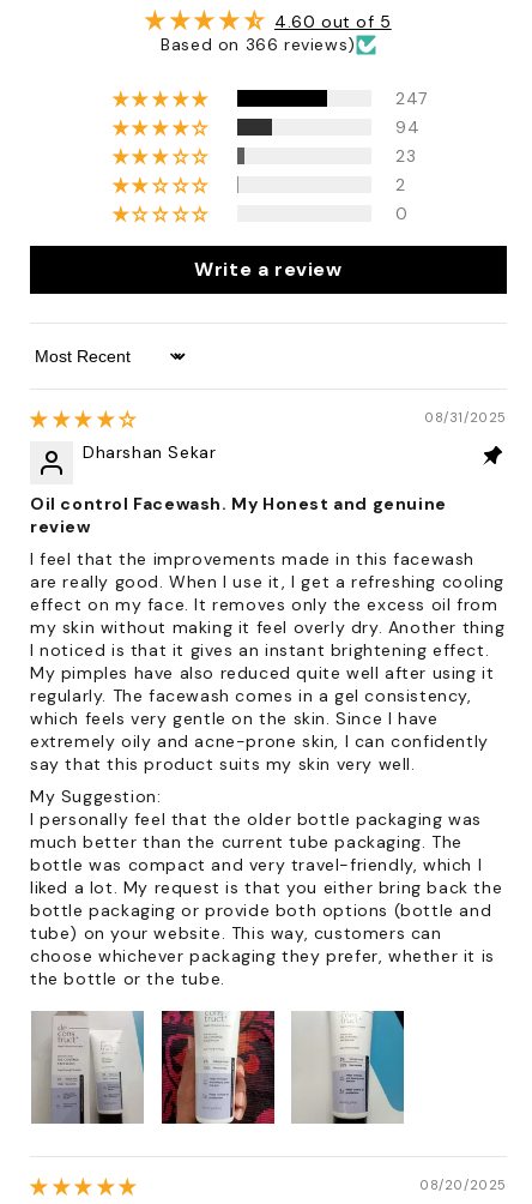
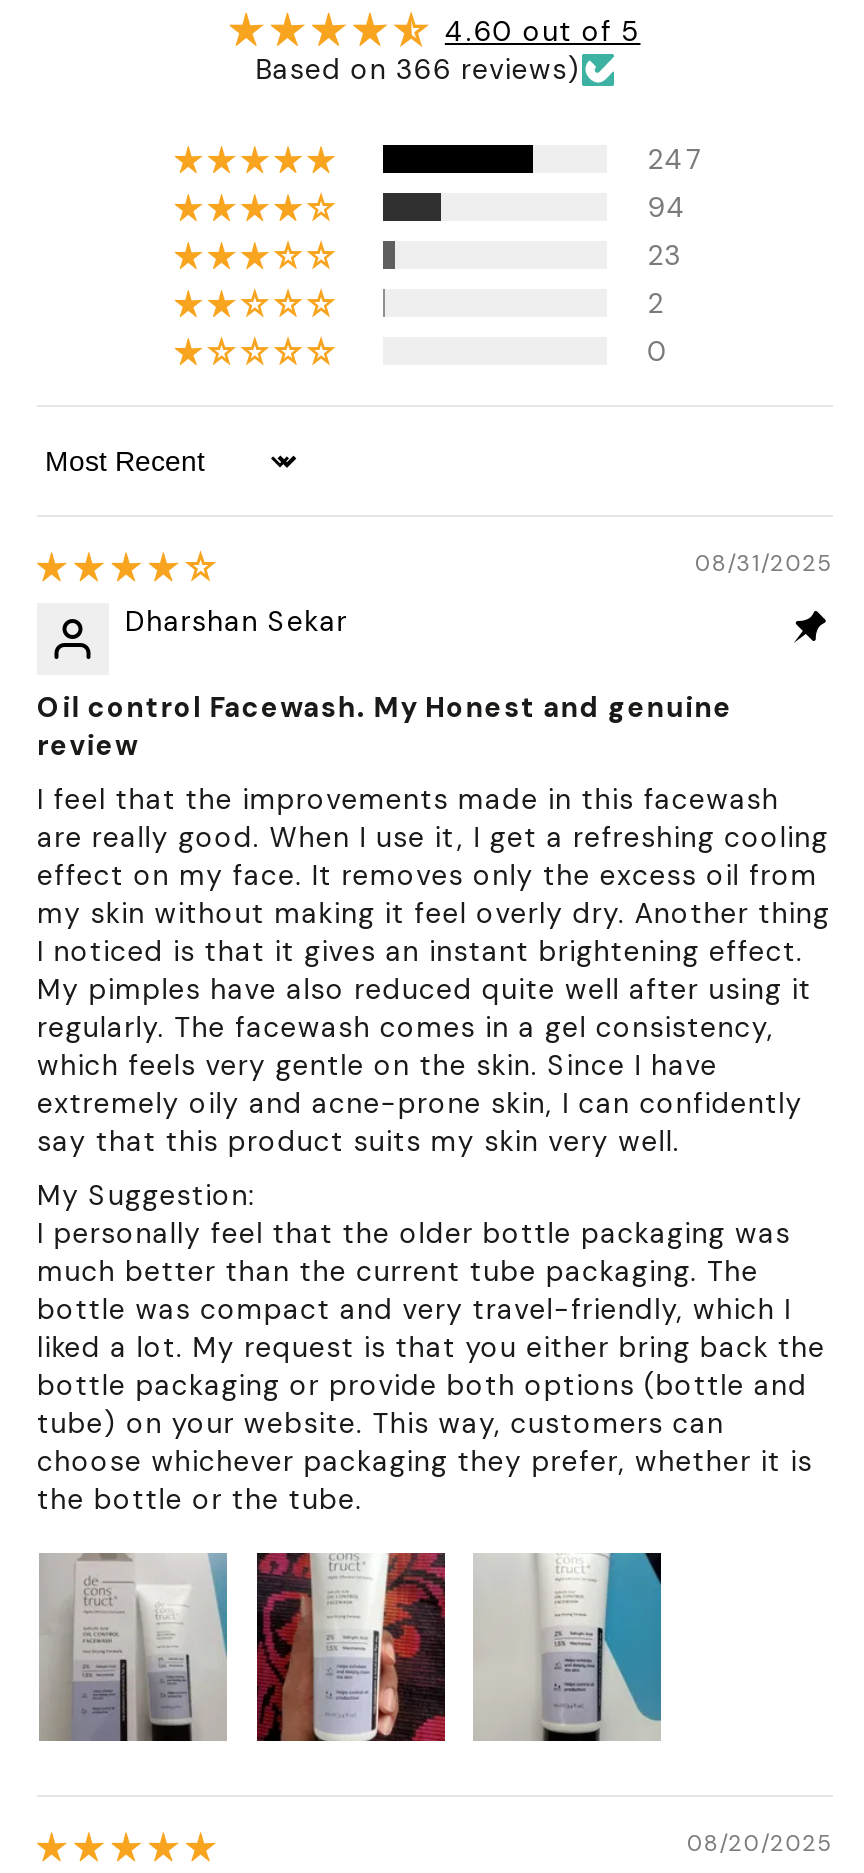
- Write a review
